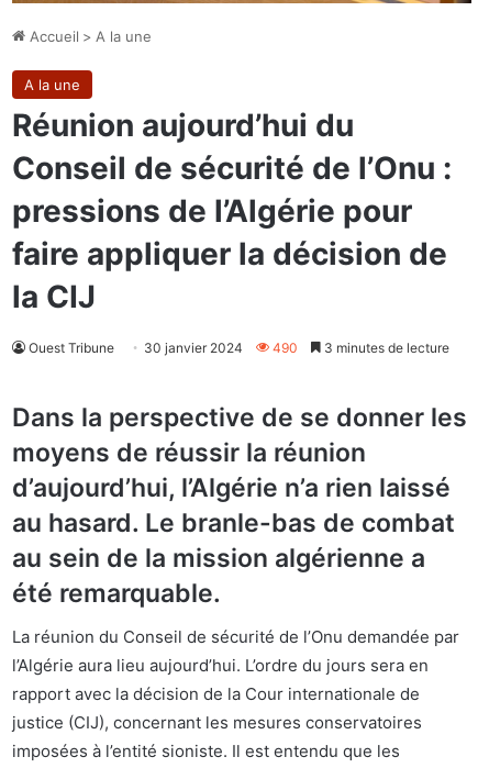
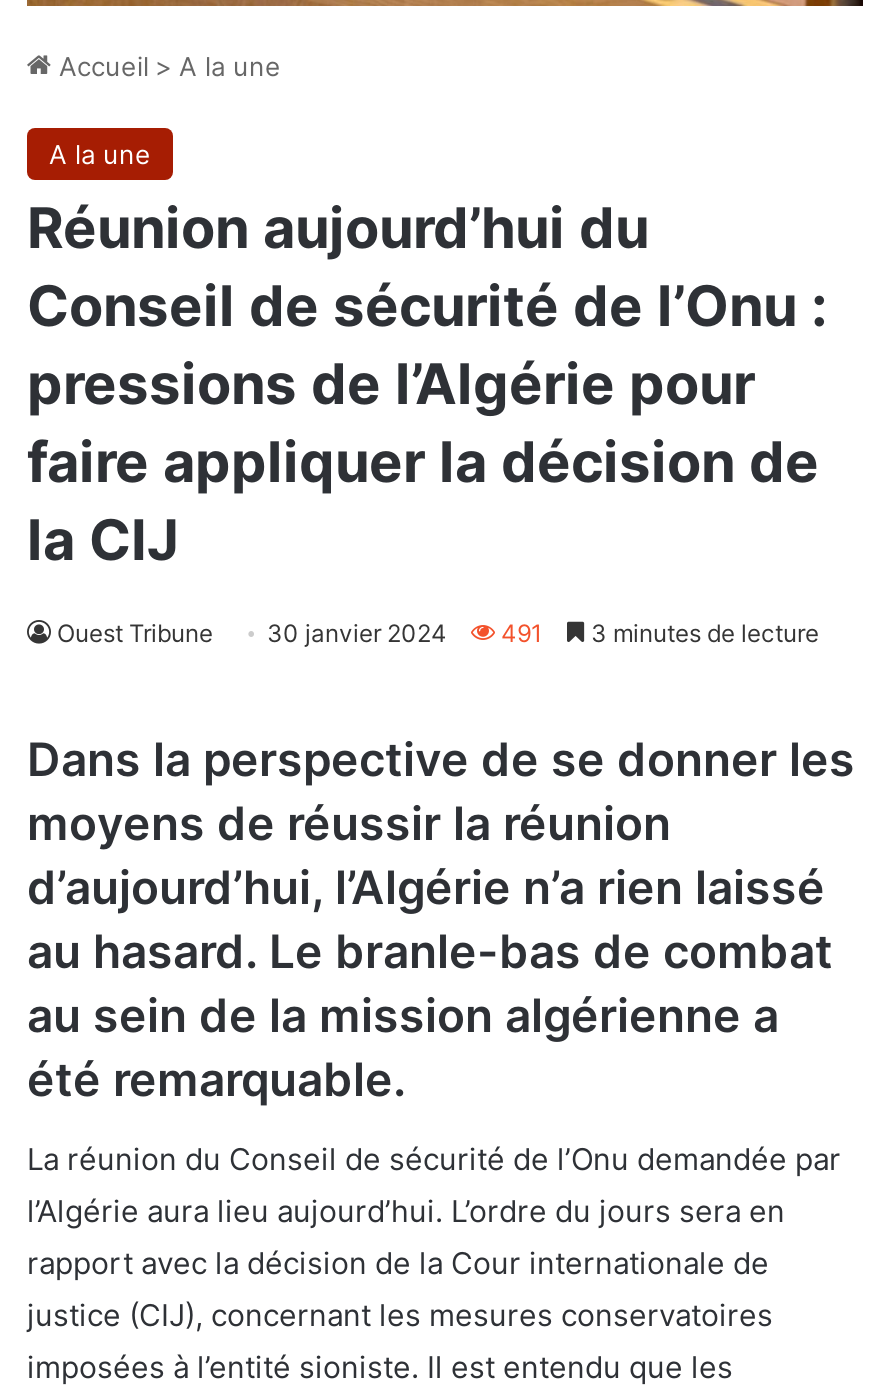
- Ouest Tribune 30 janvier 2024 490 3 minutes de lecture
+ Ouest Tribune 30 janvier 2024 491 3 minutes de lecture
